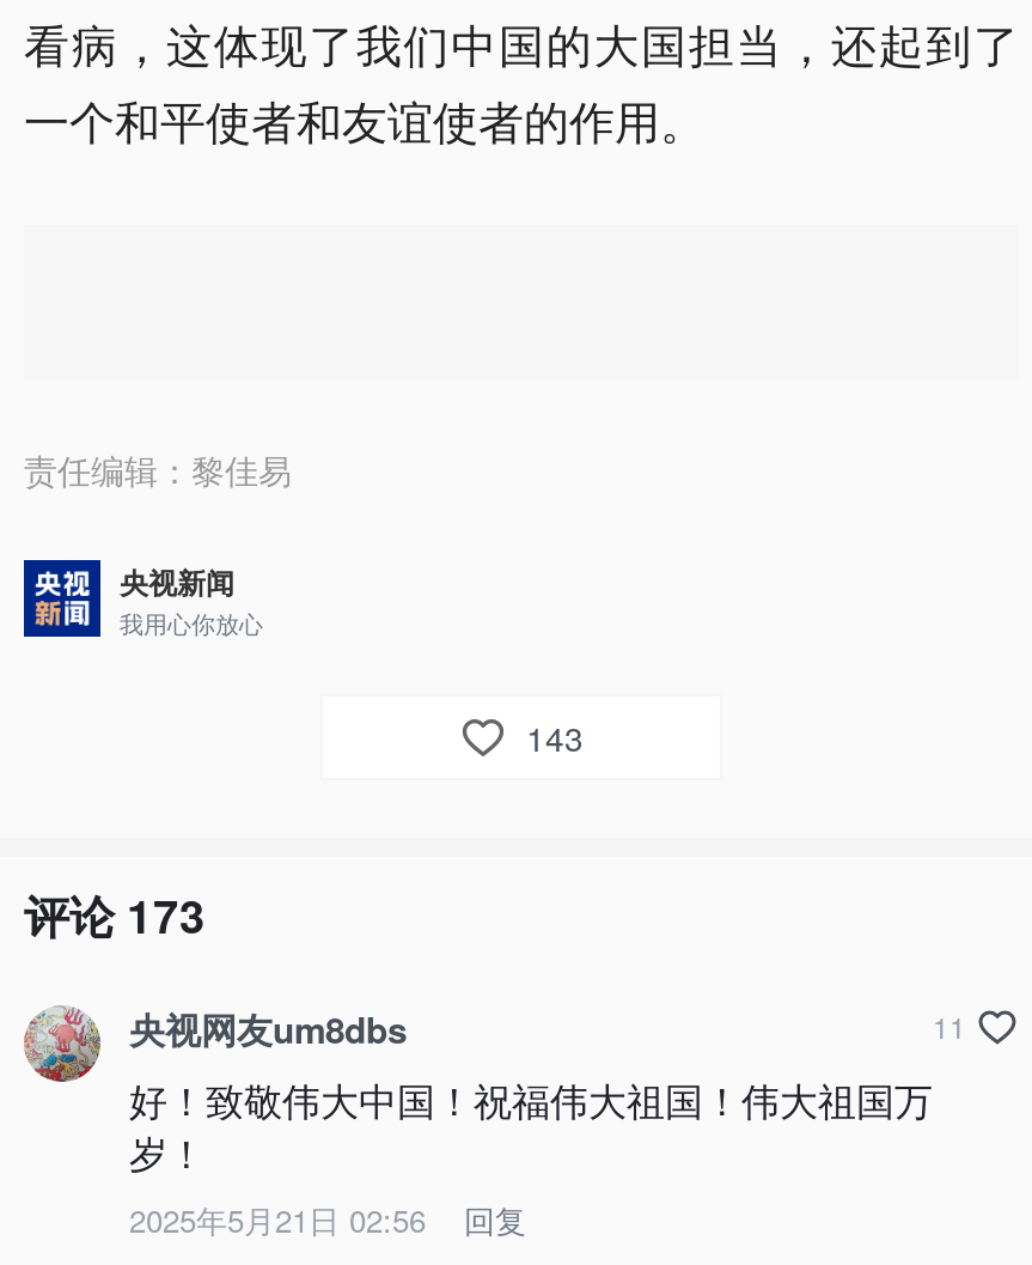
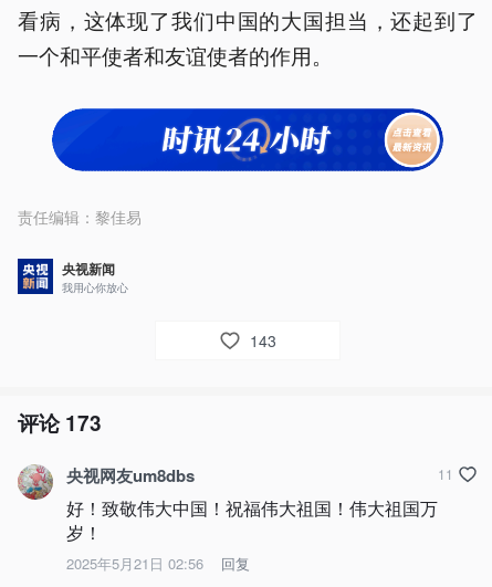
+ [image]
